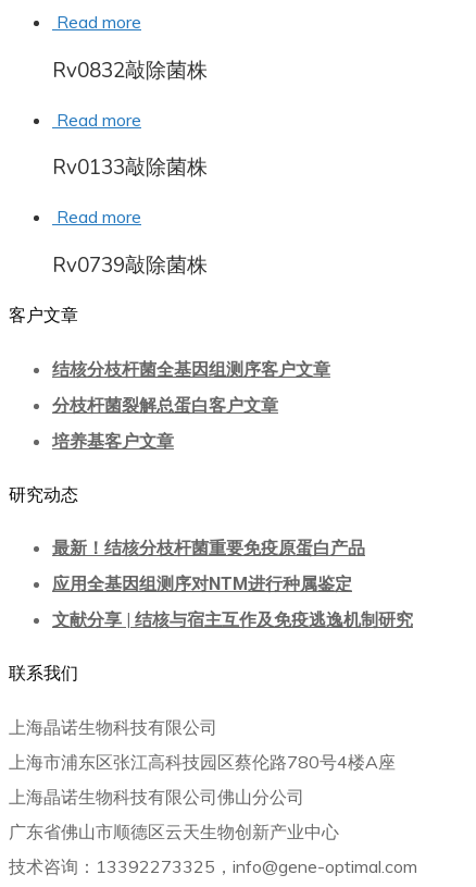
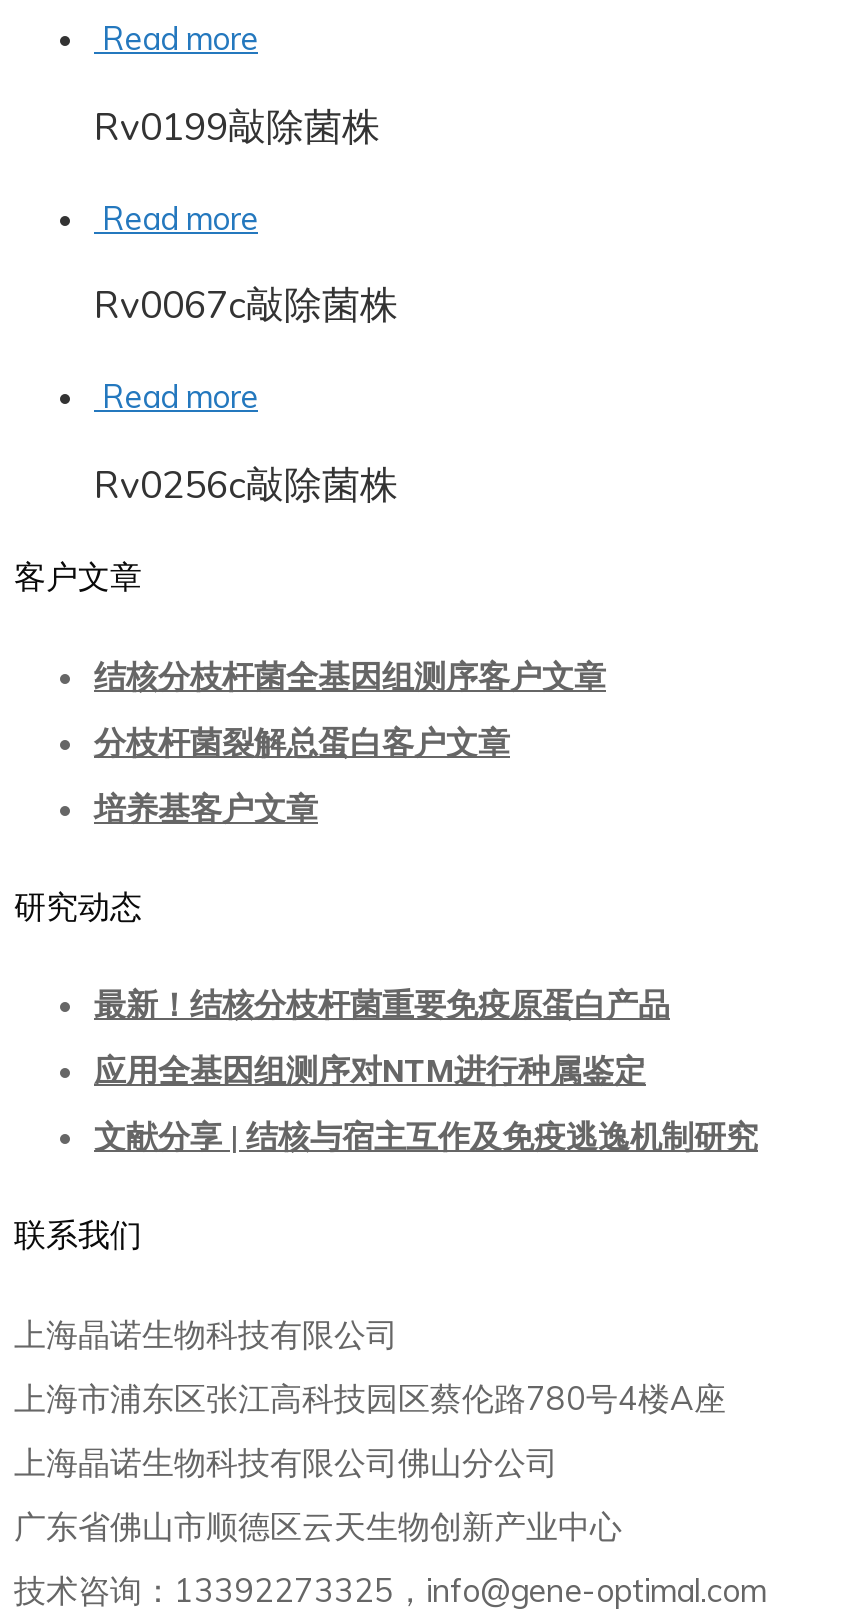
- Rv0832敲除菌株
+ Rv0199敲除菌株

- Rv0133敲除菌株
+ Rv0067c敲除菌株

- Rv0739敲除菌株
+ Rv0256c敲除菌株
